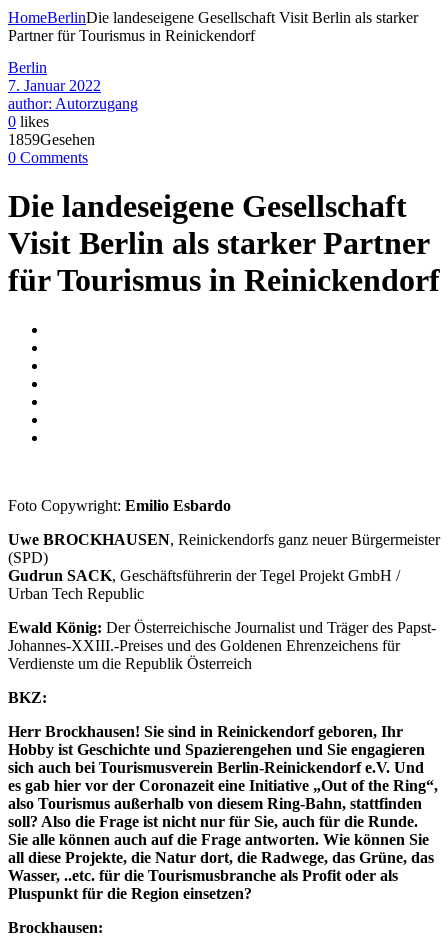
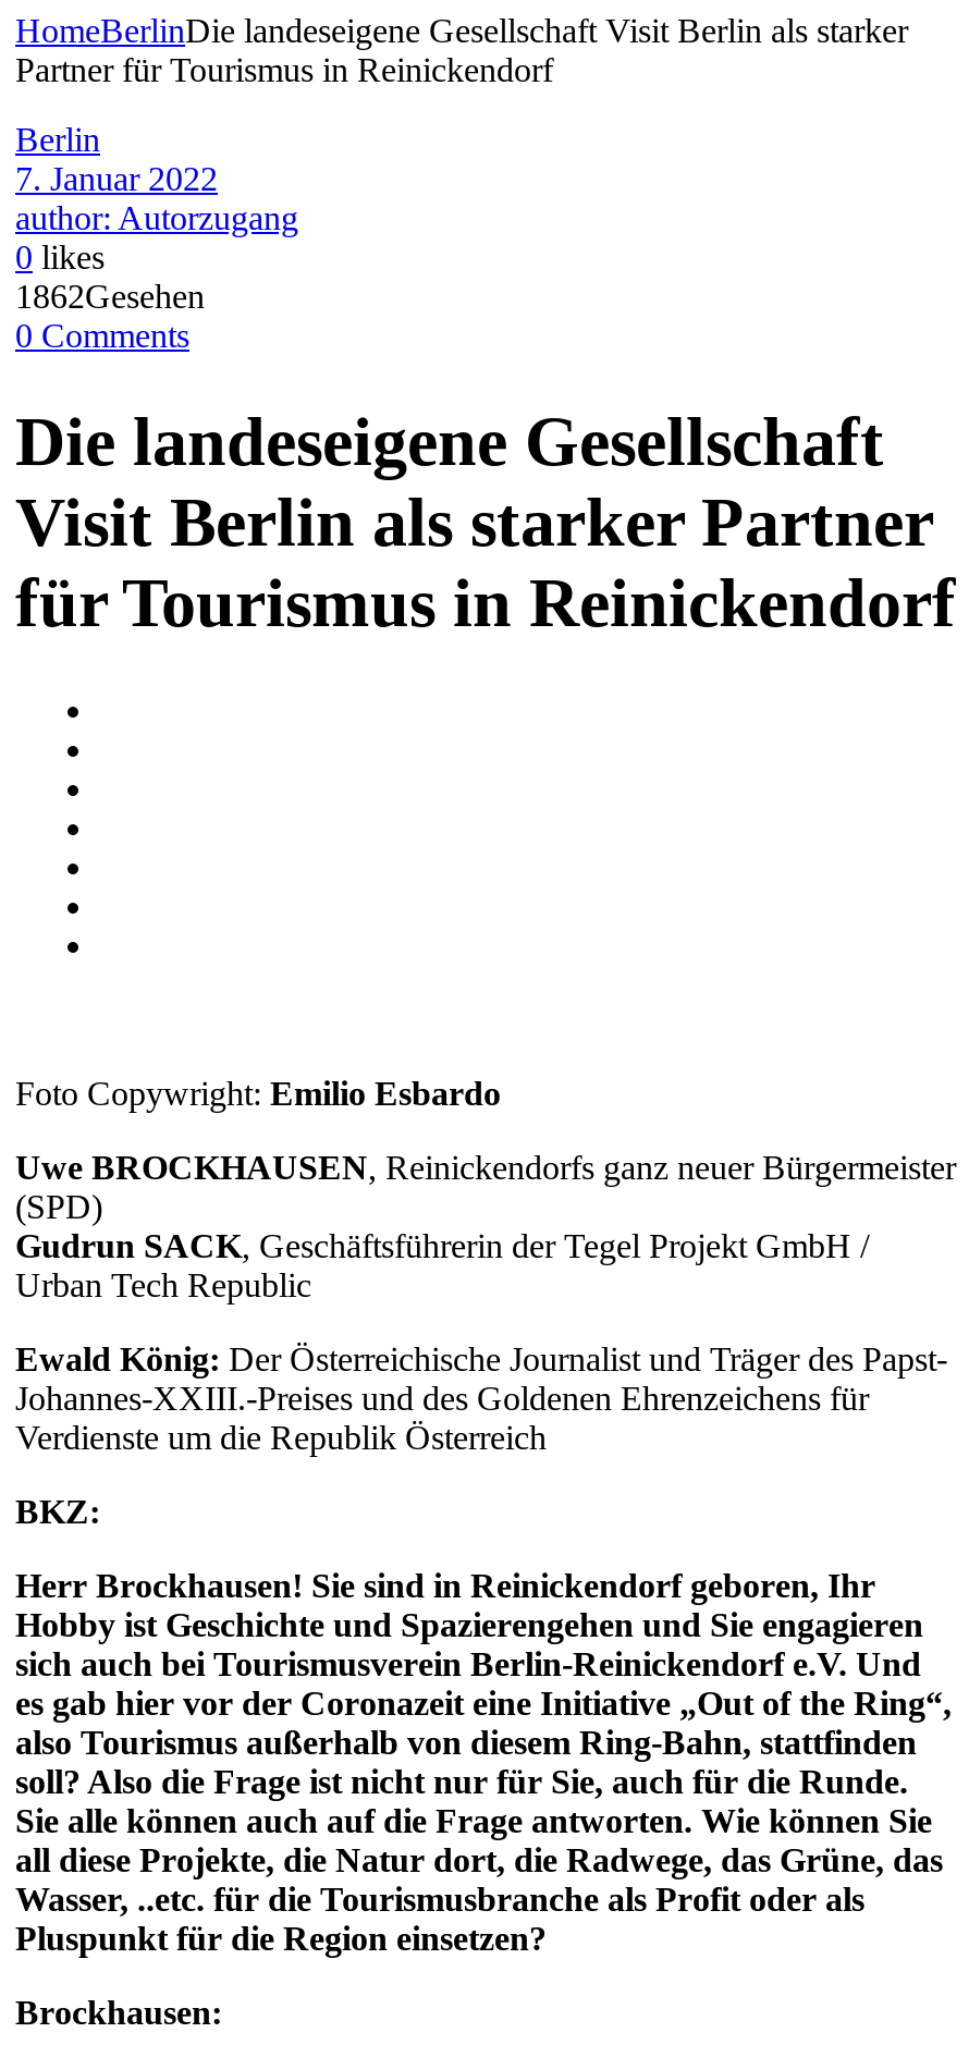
- 1859Gesehen
+ 1862Gesehen
